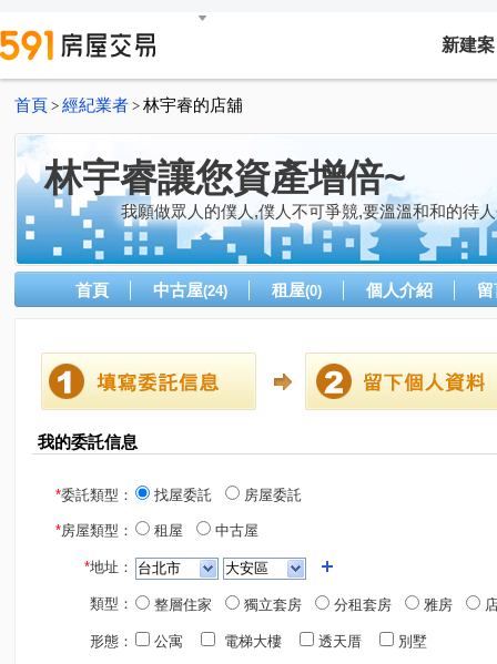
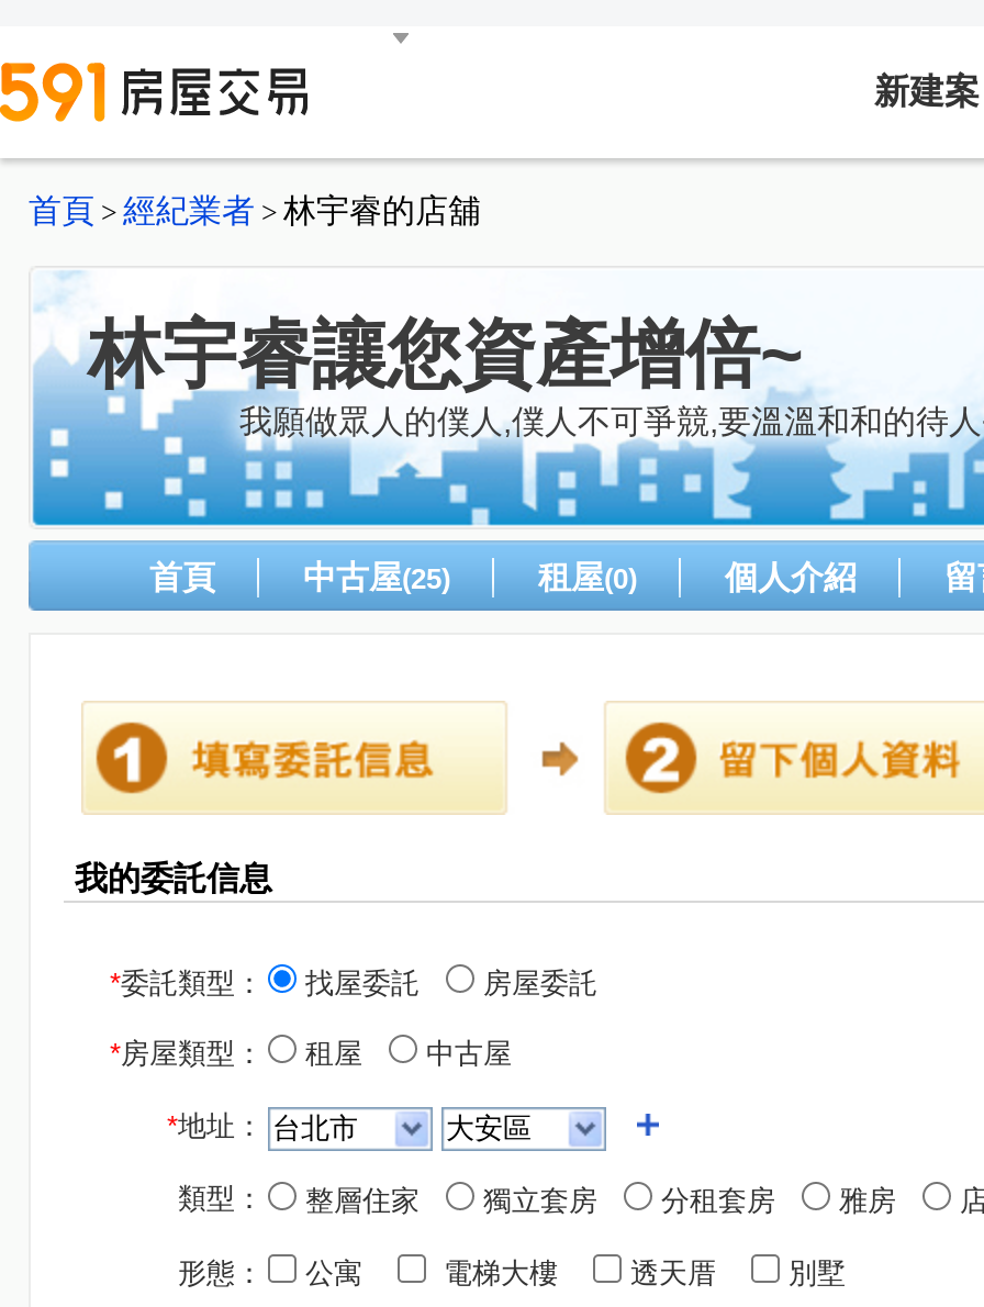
- 中古屋(24)
+ 中古屋(25)
